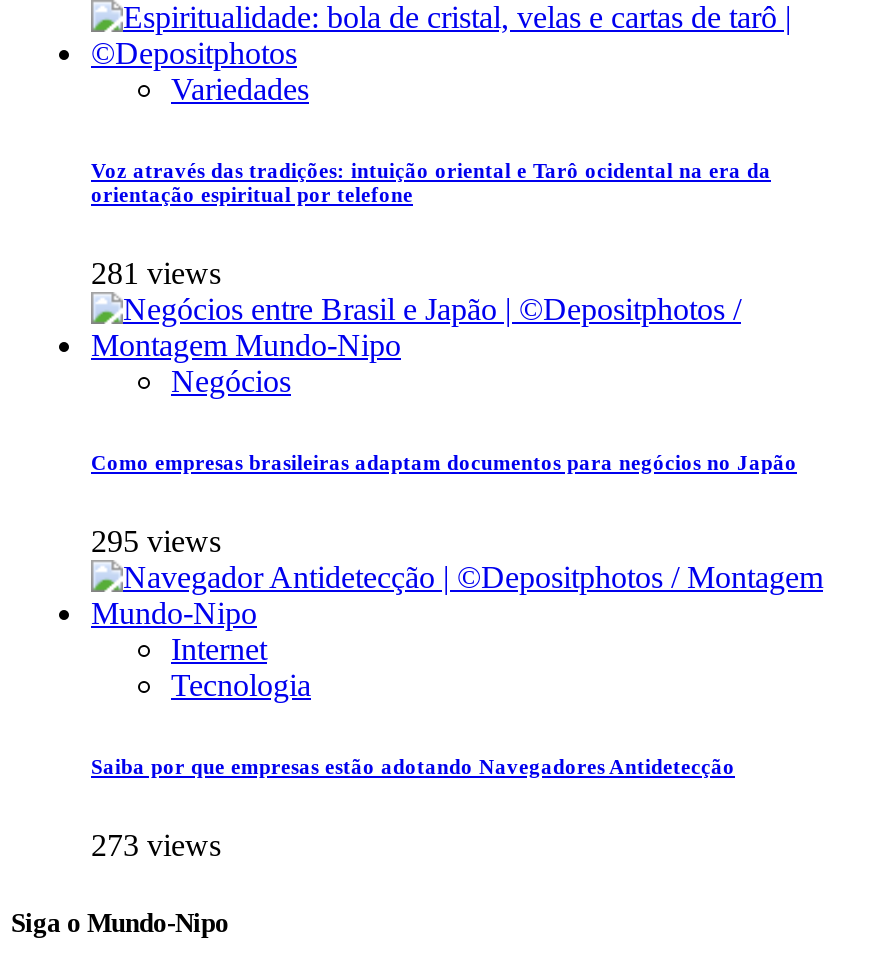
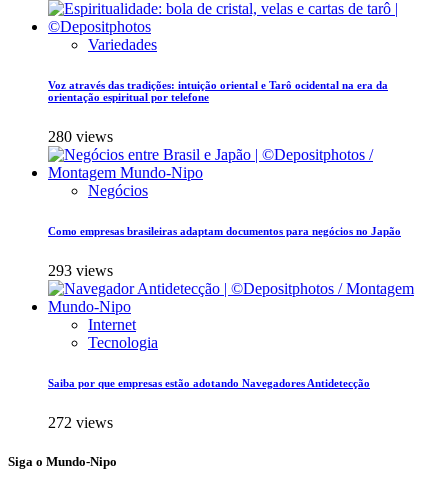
- 281 views
+ 280 views

- 295 views
+ 293 views

- 273 views
+ 272 views
